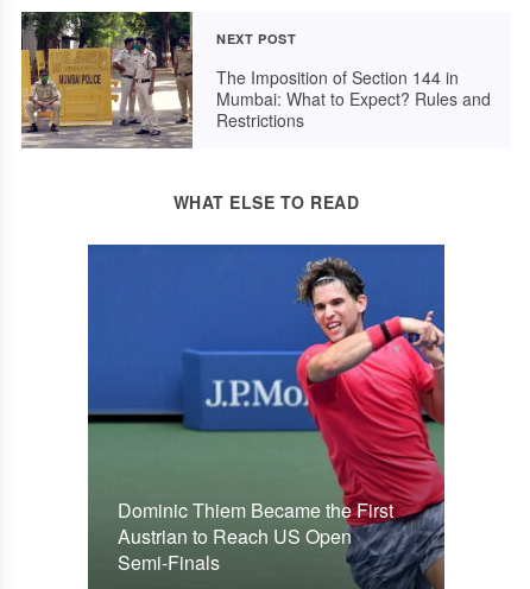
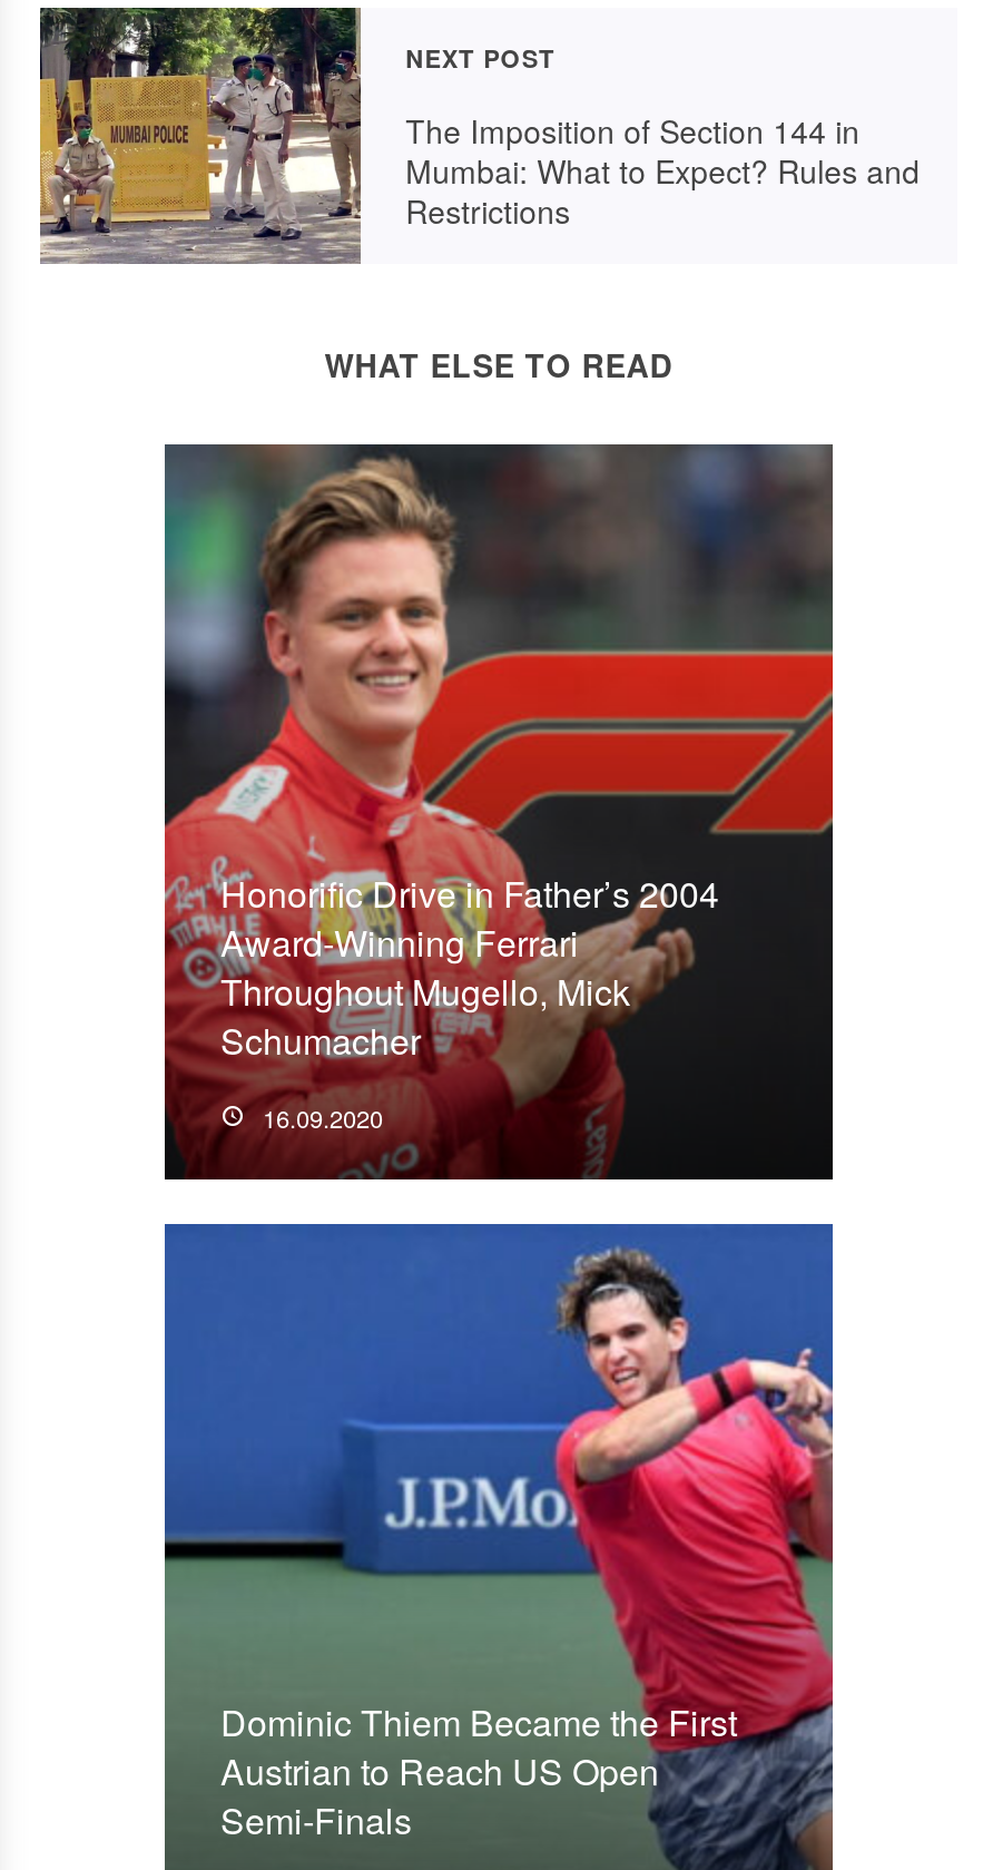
+ [image]
+ Honorific Drive in Father’s 2004
+ Award-Winning Ferrari
+ Throughout Mugello, Mick
+ Schumacher
+ 16.09.2020
